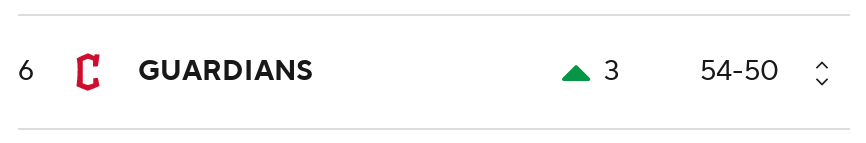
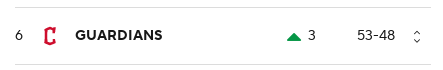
- 54-50
+ 53-48
